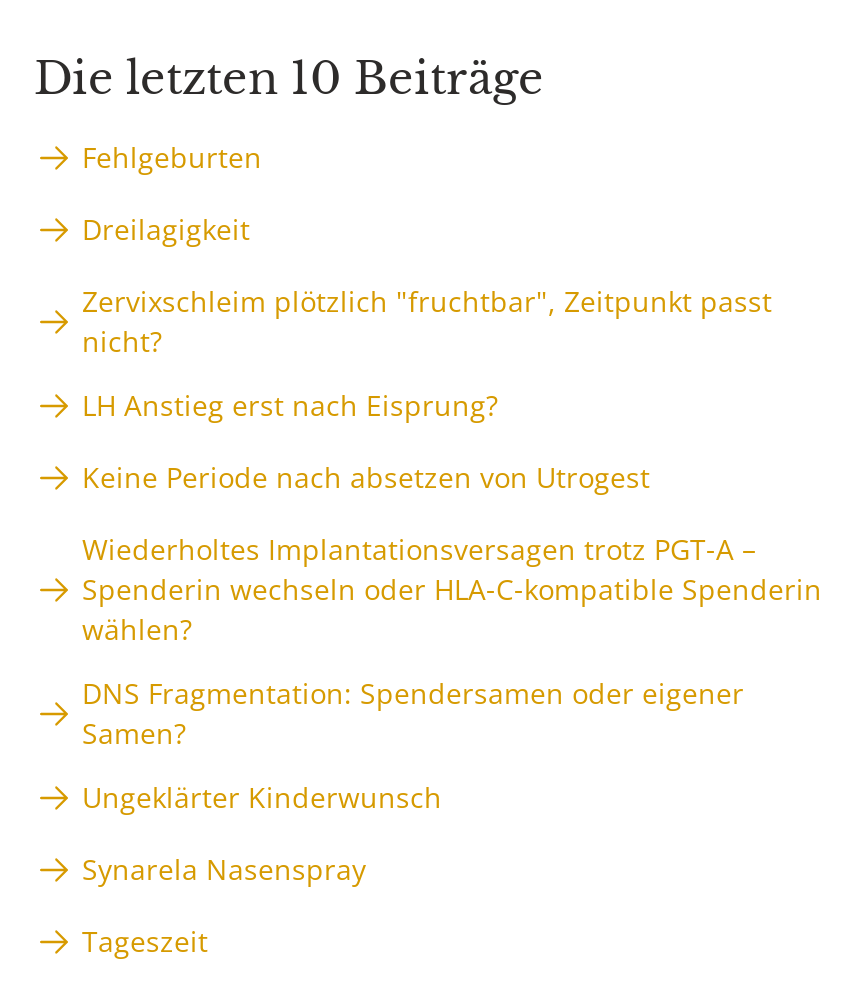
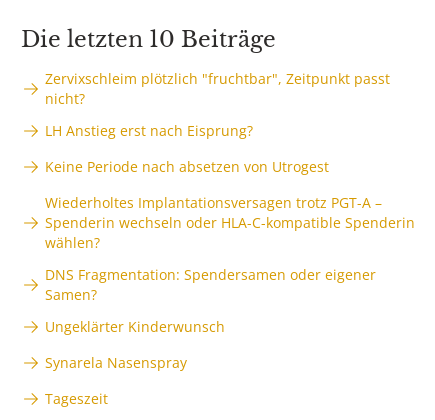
- Fehlgeburten
- Dreilagigkeit
